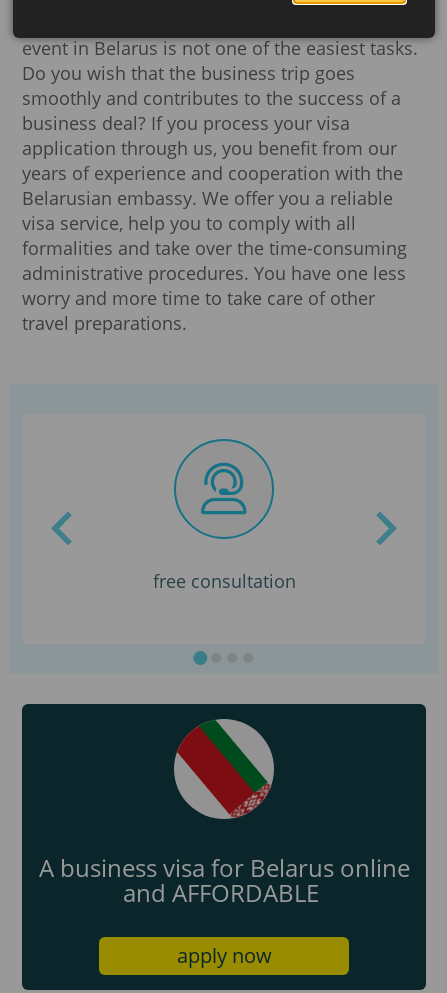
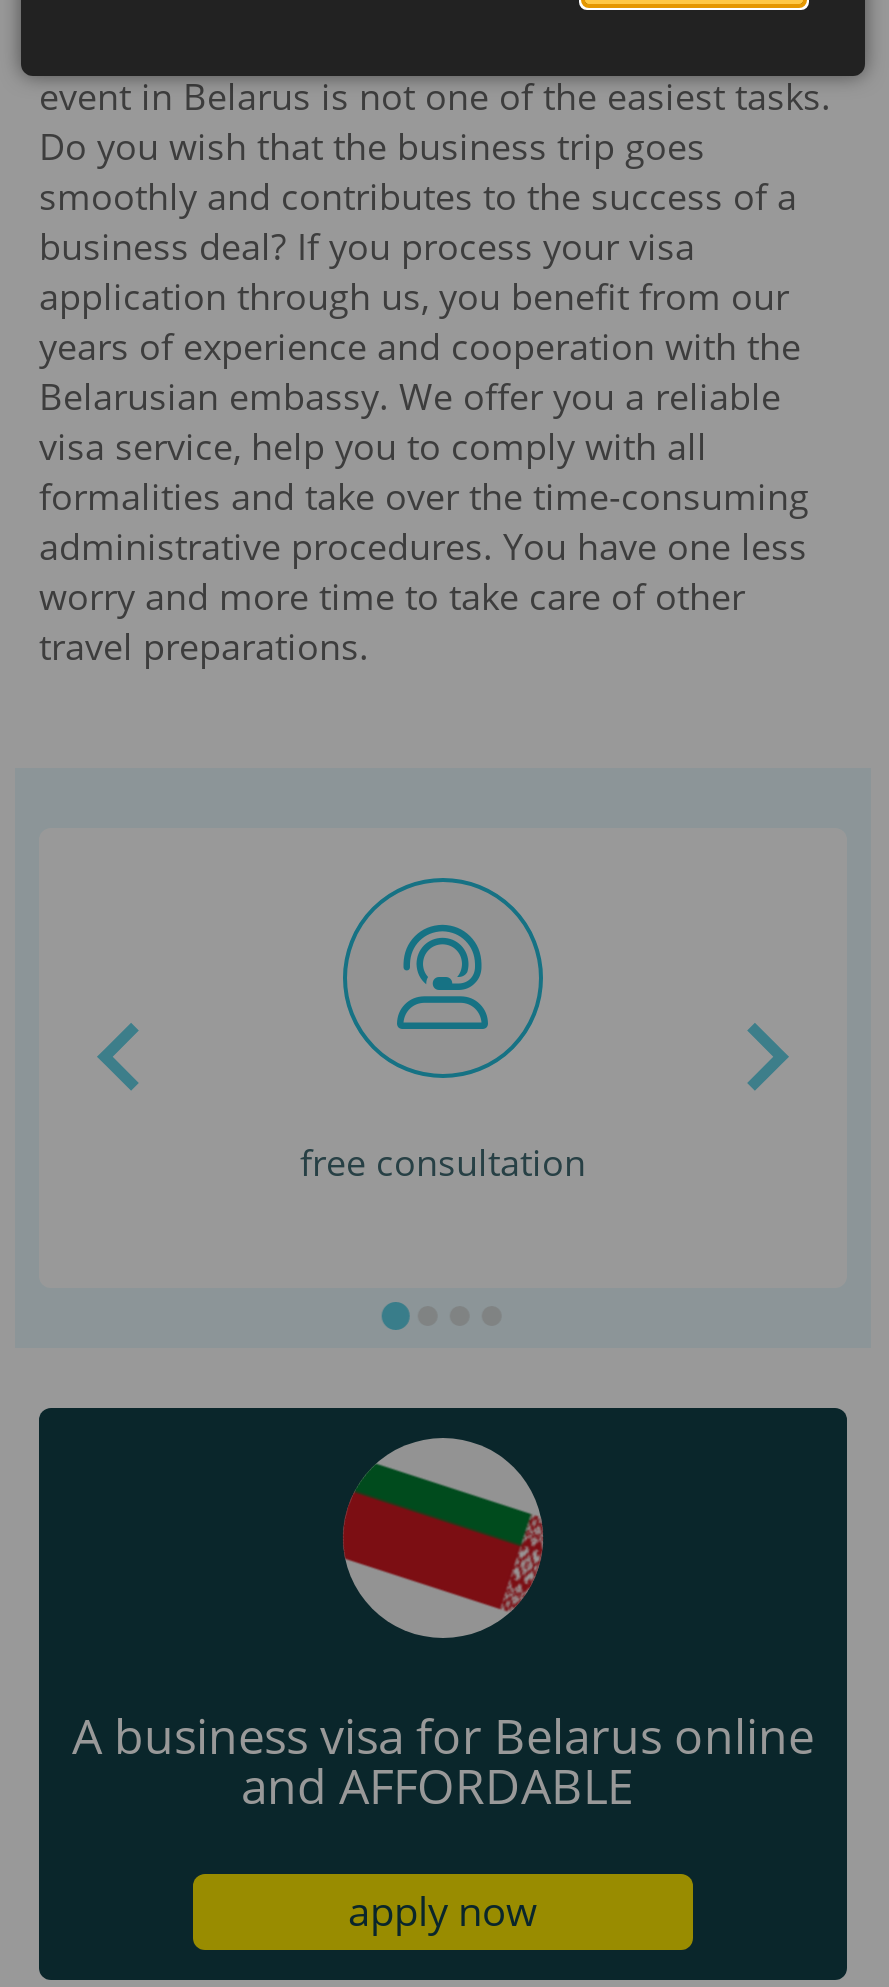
- [image]
+ [image]
